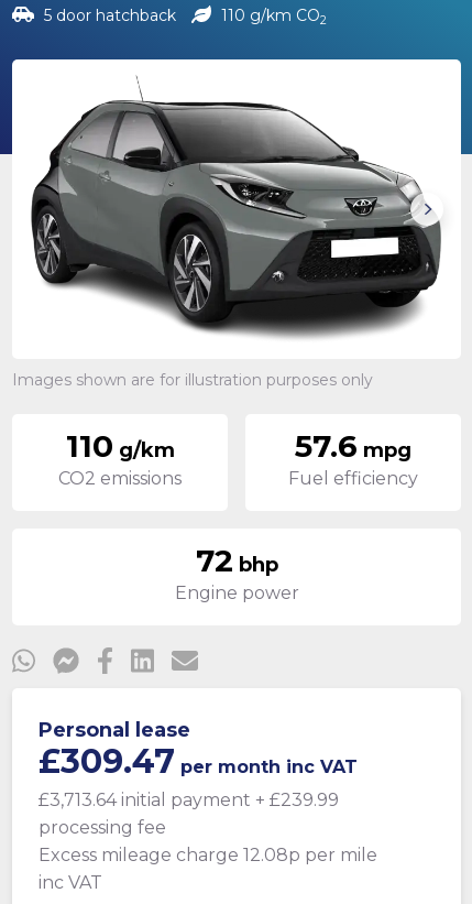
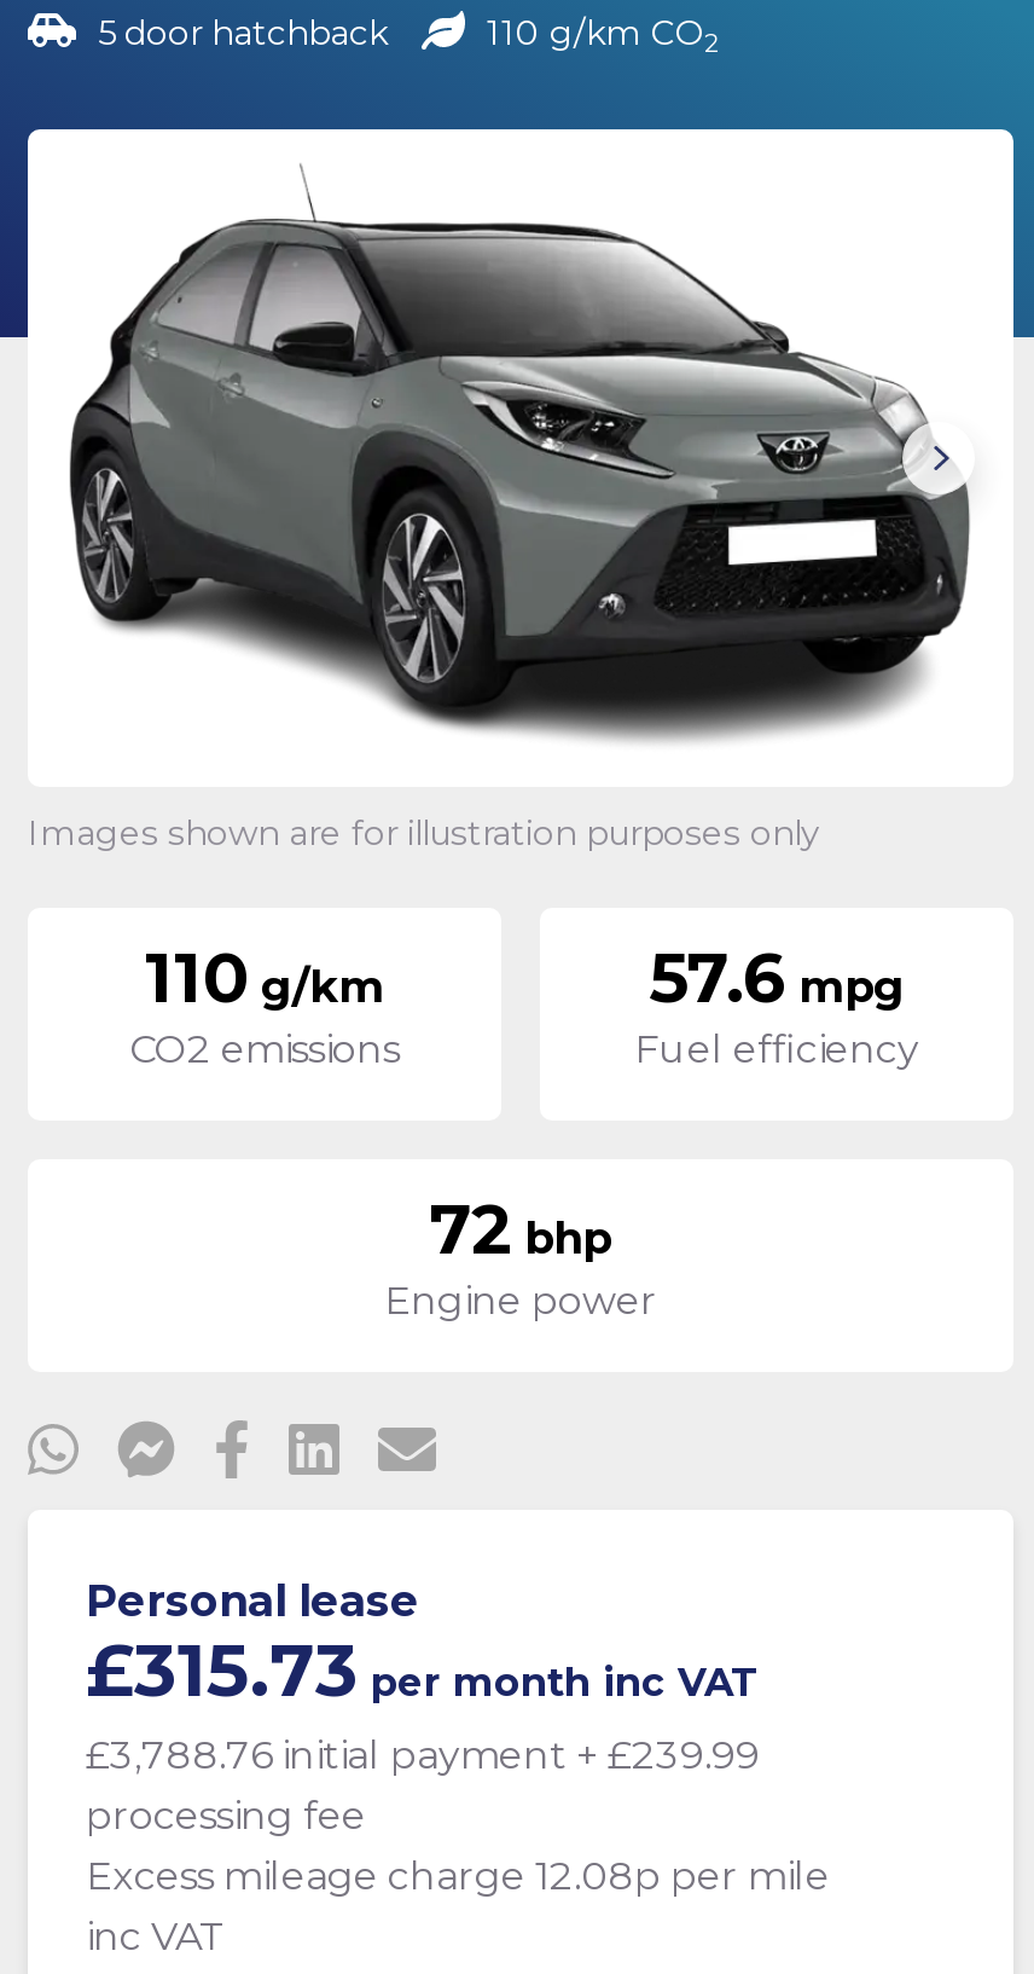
- £309.47 per month inc VAT
+ £315.73 per month inc VAT

- £3,713.64 initial payment + £239.99
+ £3,788.76 initial payment + £239.99
